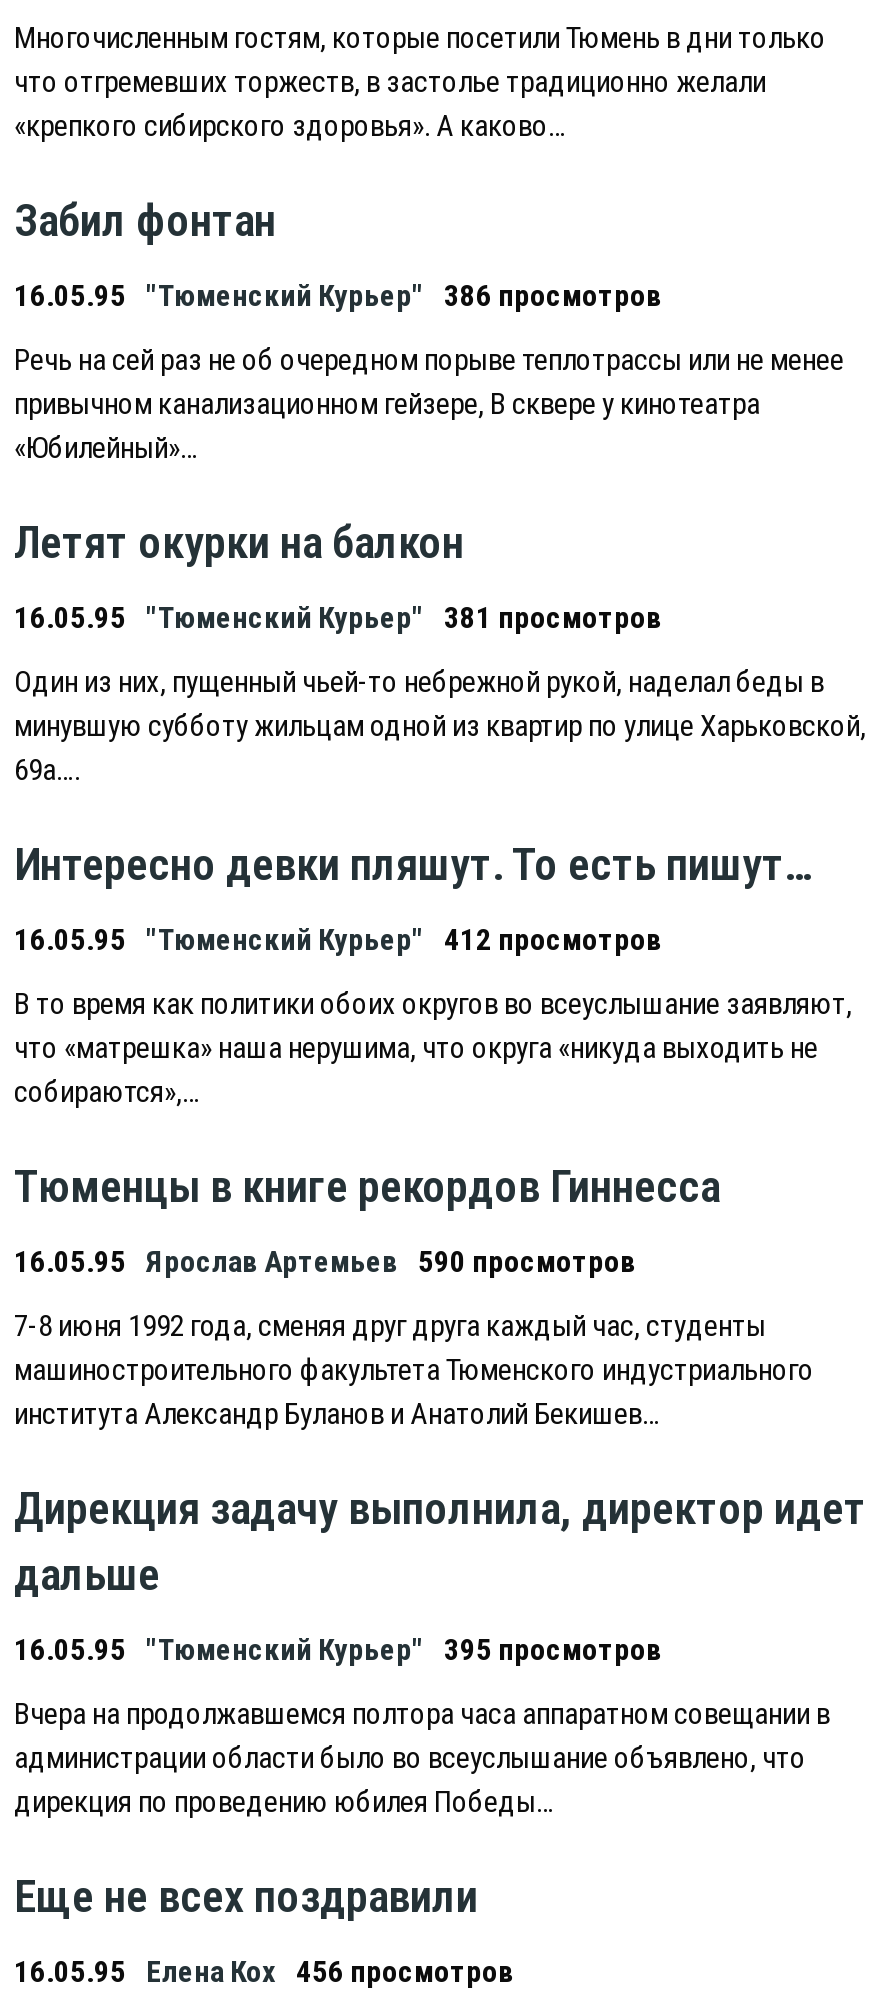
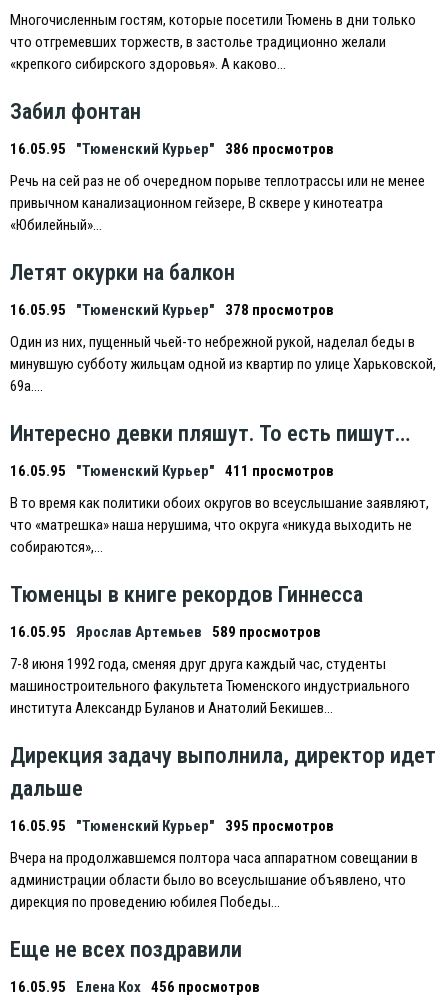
- 16.05.95 "Тюменский Курьер" 381 просмотров
+ 16.05.95 "Тюменский Курьер" 378 просмотров

- 16.05.95 "Тюменский Курьер" 412 просмотров
+ 16.05.95 "Тюменский Курьер" 411 просмотров

- 16.05.95 Ярослав Артемьев 590 просмотров
+ 16.05.95 Ярослав Артемьев 589 просмотров
